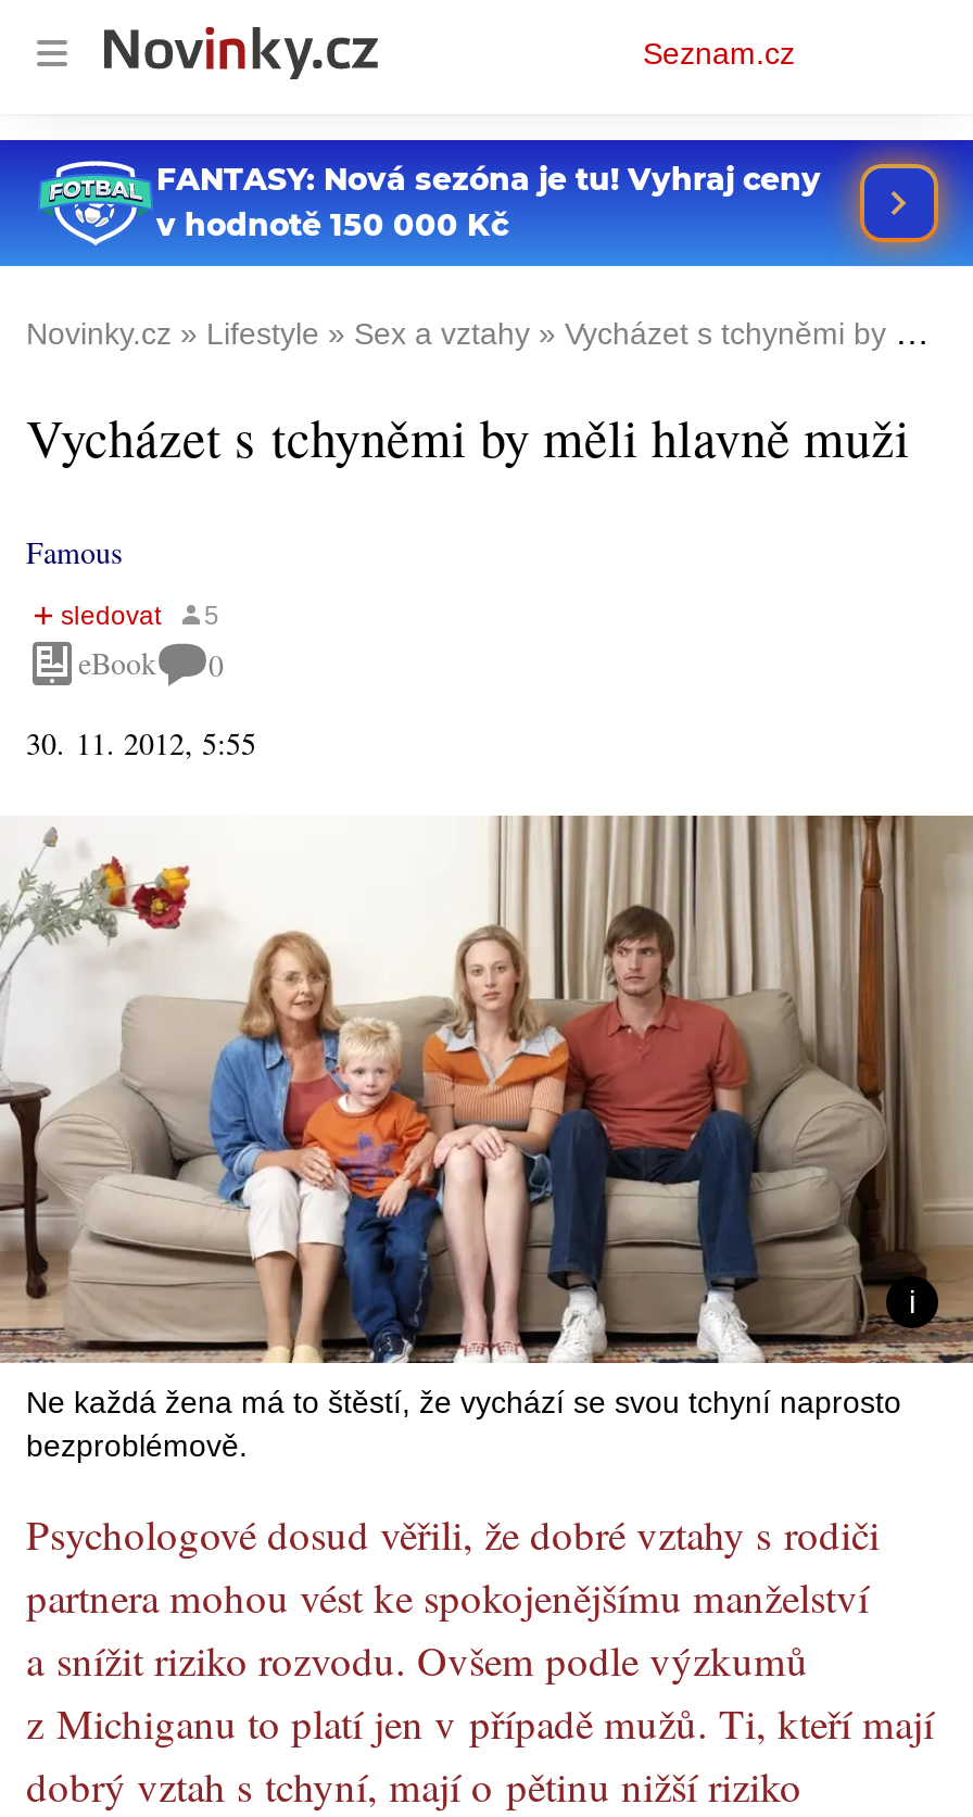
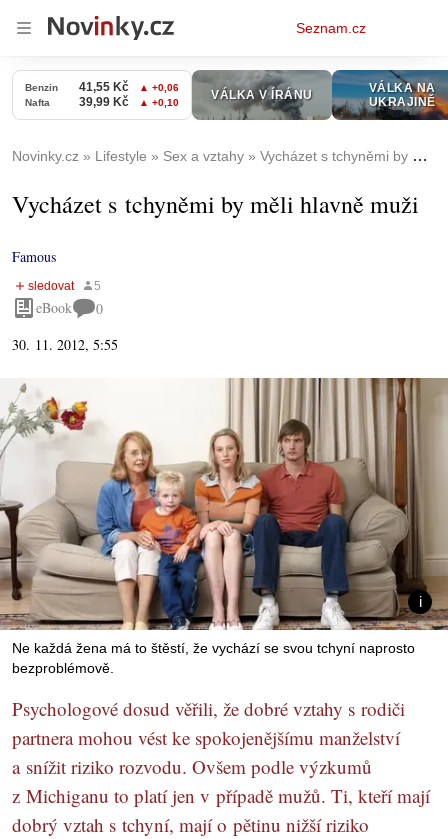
- [image]
+ [image]
